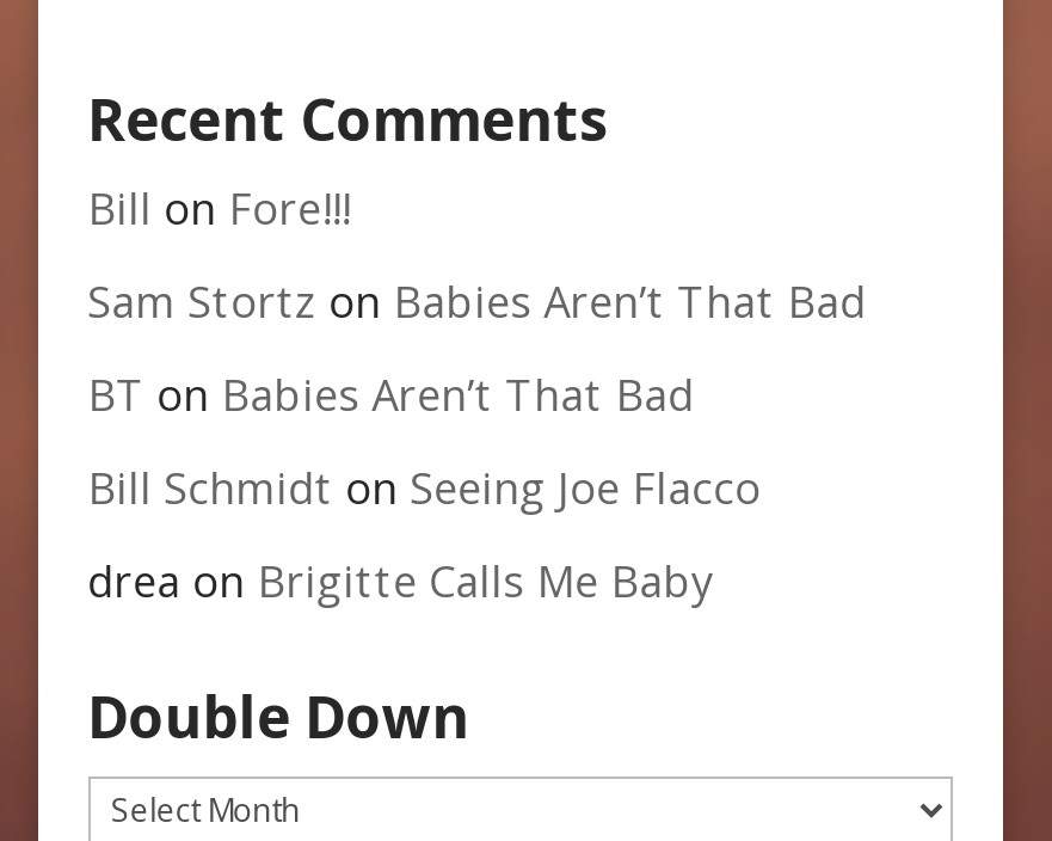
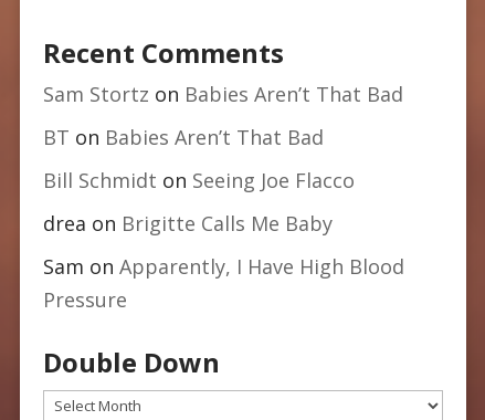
- Bill on Fore!!!

moved up: Sam Stortz on Babies Aren’t That Bad | BT on Babies Aren’t That Bad | Bill Schmidt on Seeing Joe Flacco | drea on Brigitte Calls Me Baby

+ Sam on Apparently, I Have High Blood
+ Pressure
